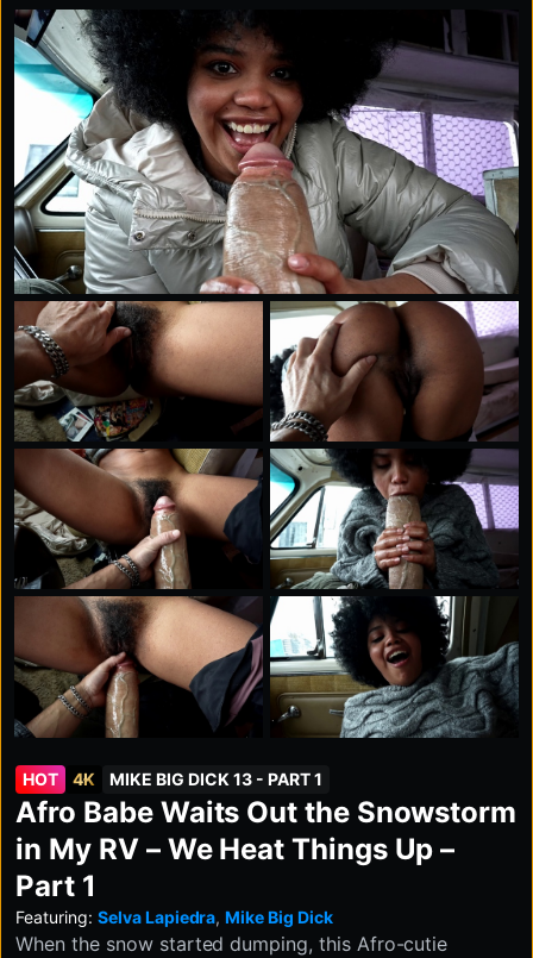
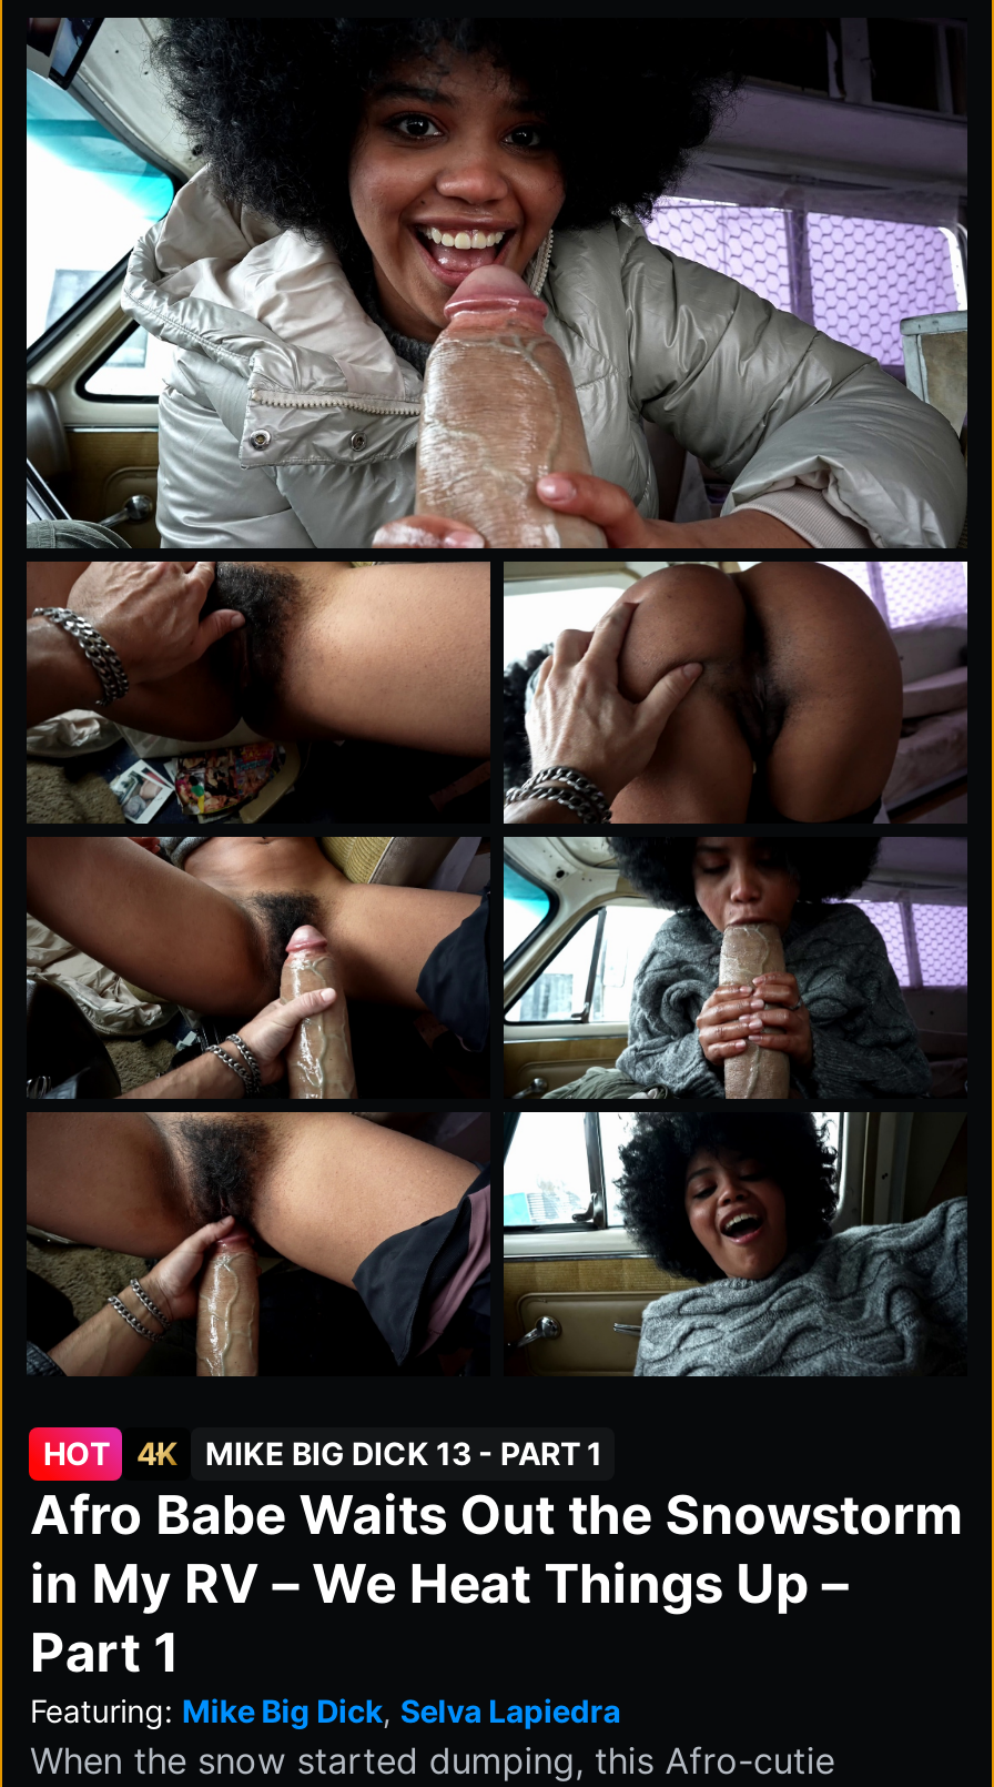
- Featuring: Selva Lapiedra, Mike Big Dick
+ Featuring: Mike Big Dick, Selva Lapiedra
